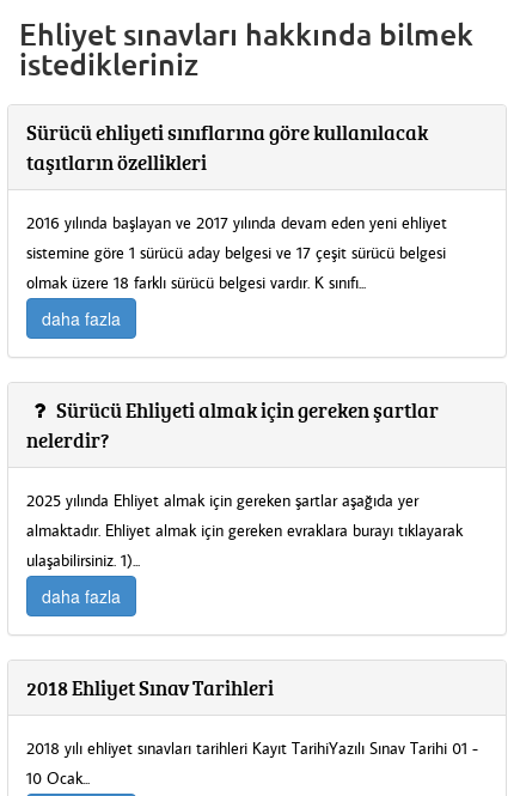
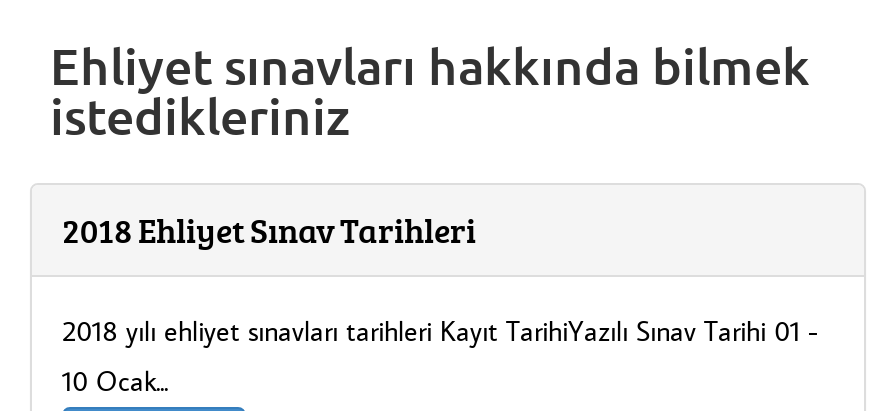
- Sürücü ehliyeti sınıflarına göre kullanılacak
- taşıtların özellikleri
- 2016 yılında başlayan ve 2017 yılında devam eden yeni ehliyet
- sistemine göre 1 sürücü aday belgesi ve 17 çeşit sürücü belgesi
- olmak üzere 18 farklı sürücü belgesi vardır. K sınıfı...
- daha fazla
- Sürücü Ehliyeti almak için gereken şartlar
- nelerdir?
- 2025 yılında Ehliyet almak için gereken şartlar aşağıda yer
- almaktadır. Ehliyet almak için gereken evraklara burayı tıklayarak
- ulaşabilirsiniz. 1)...
- daha fazla
